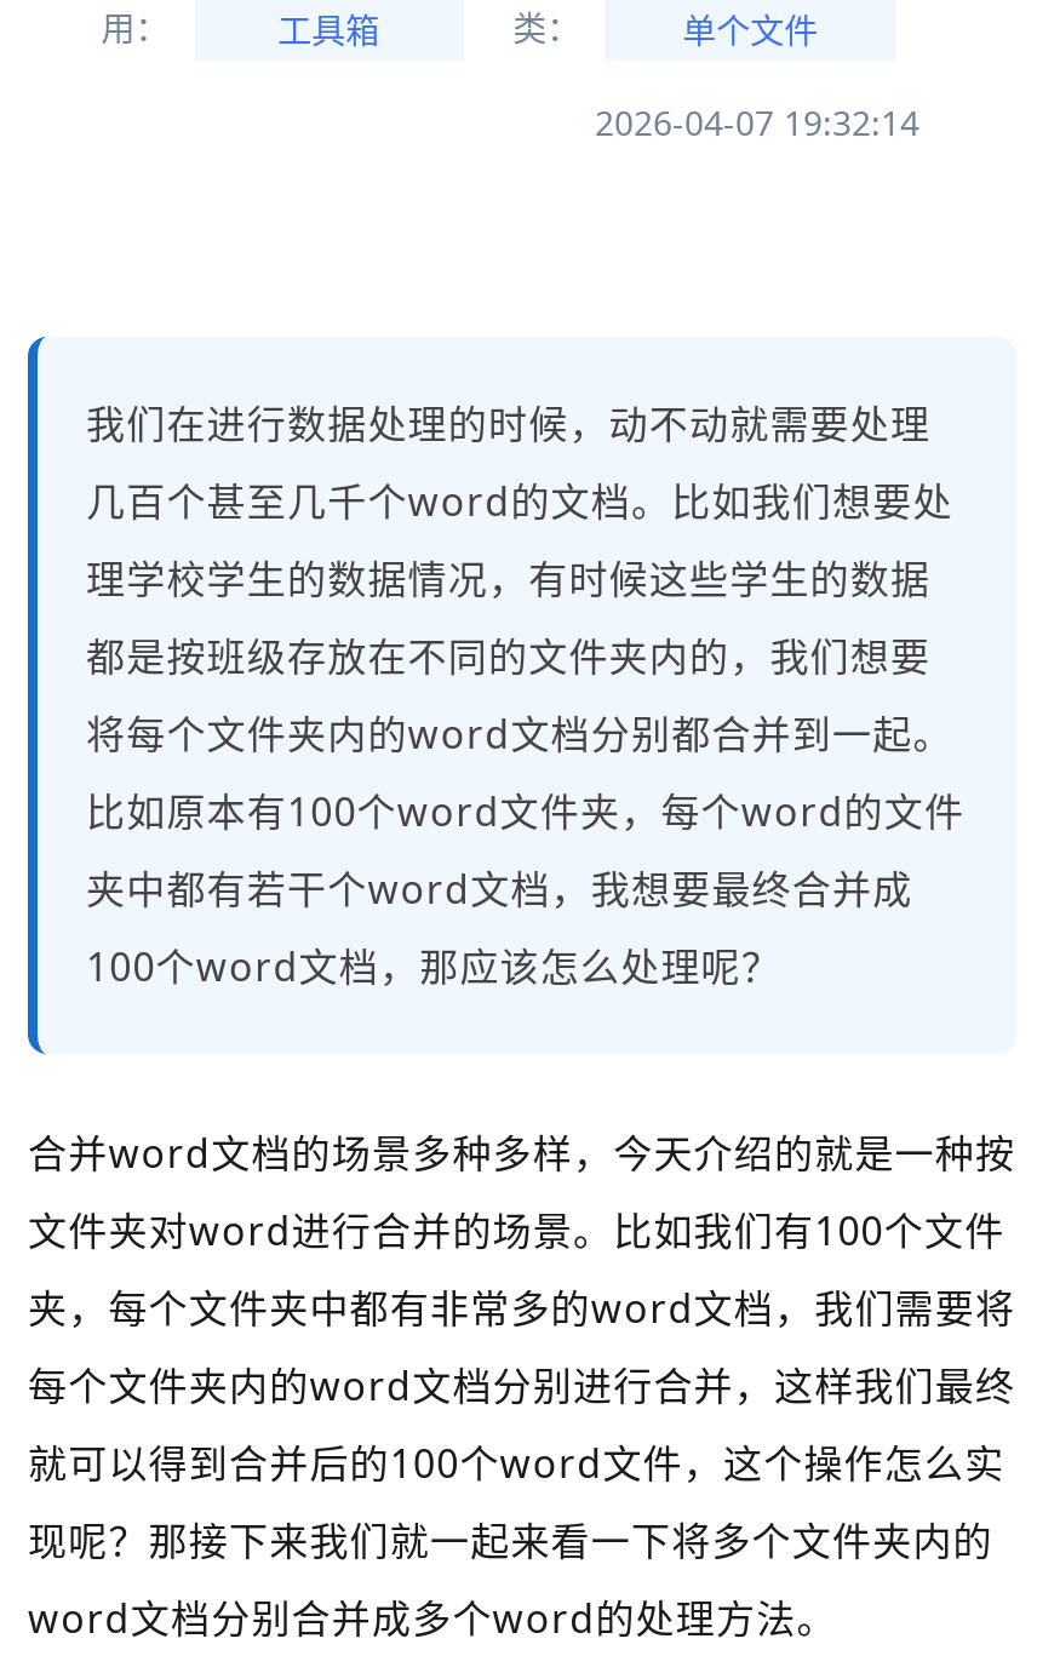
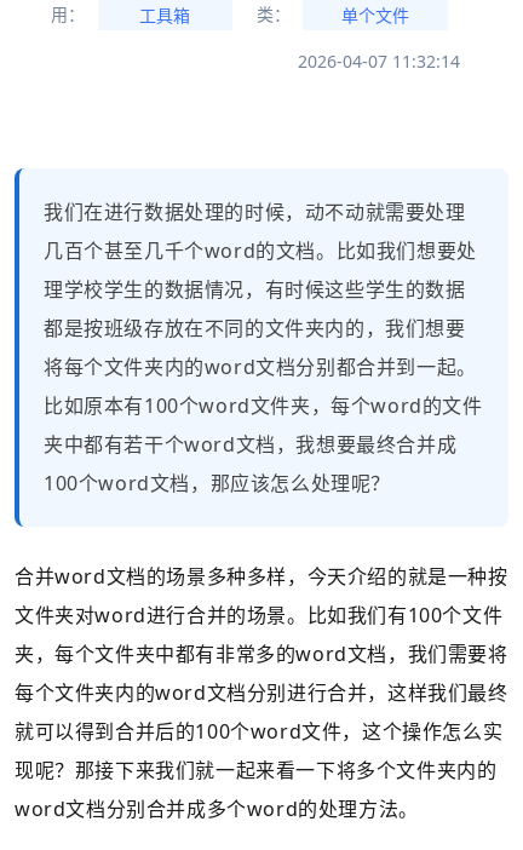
- 2026-04-07 19:32:14
+ 2026-04-07 11:32:14
